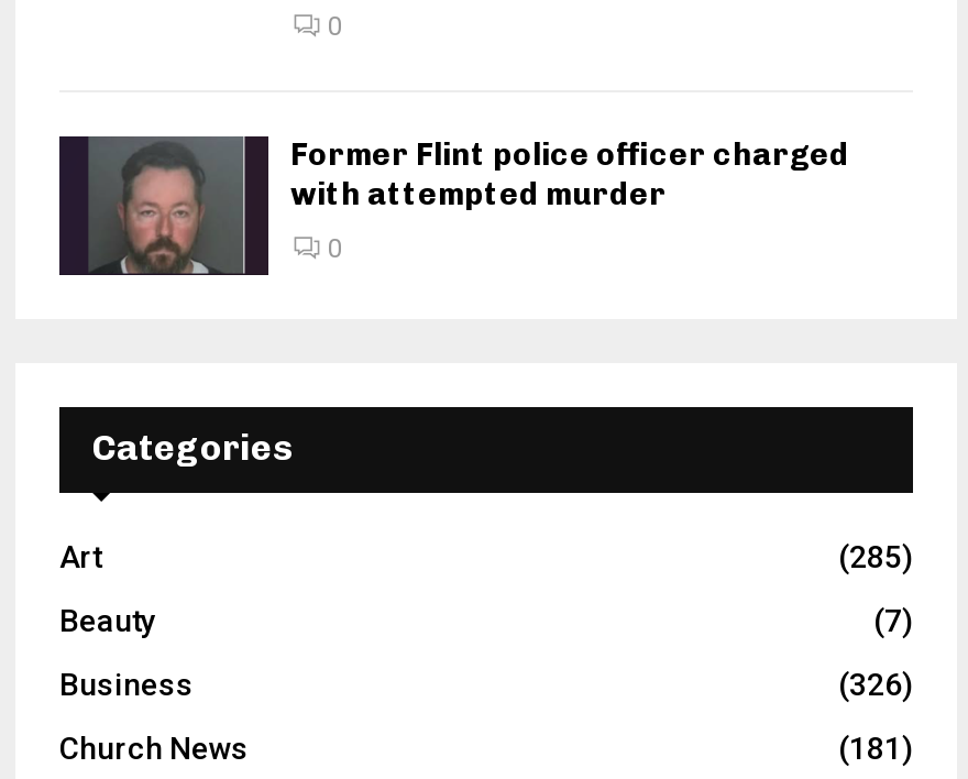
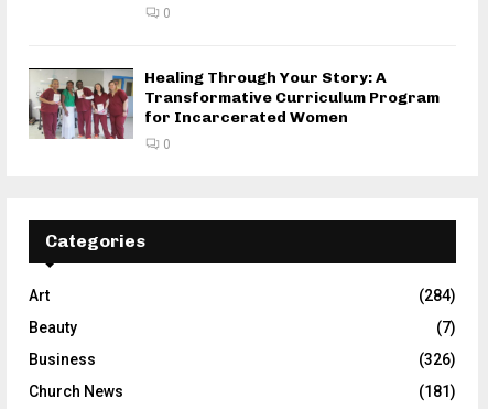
- [image]
- Former Flint police officer charged
- with attempted murder
+ [image]
+ Healing Through Your Story: A
+ Transformative Curriculum Program
+ for Incarcerated Women

- (285)
+ (284)
